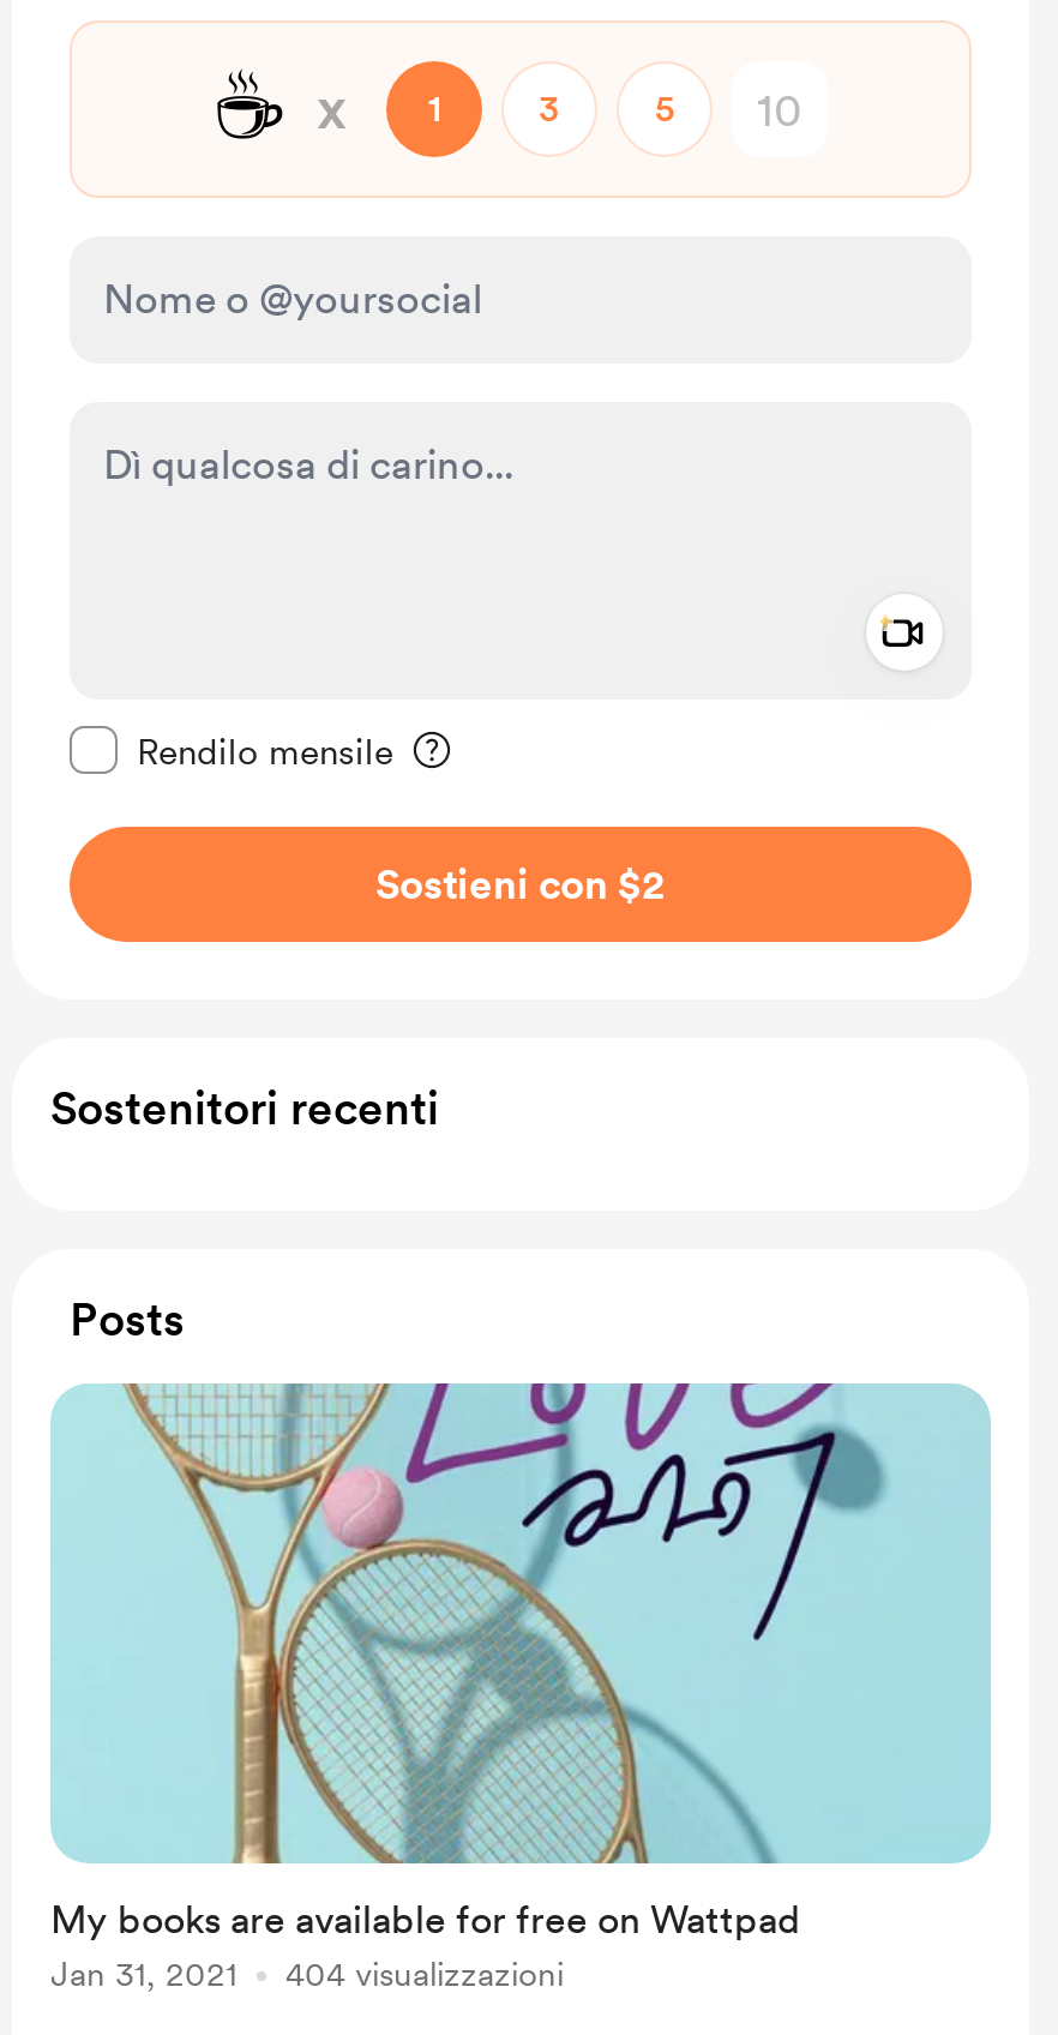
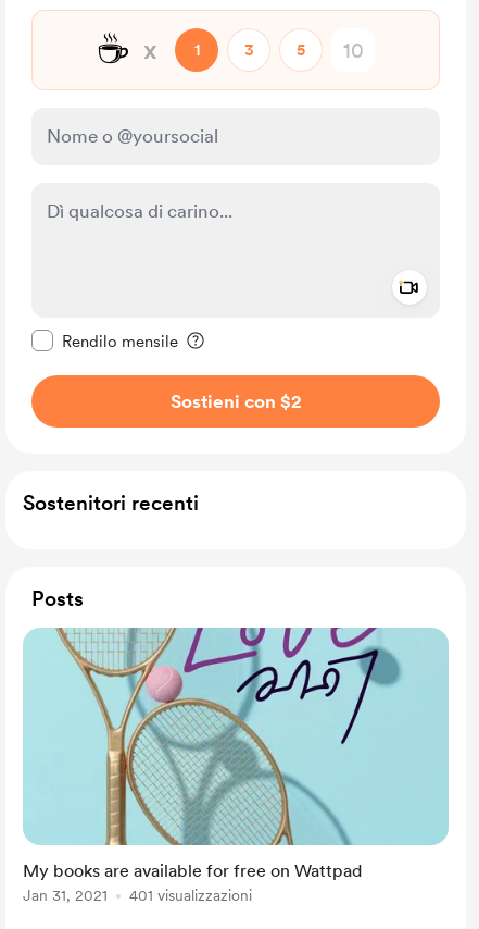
- 404 visualizzazioni
+ 401 visualizzazioni
